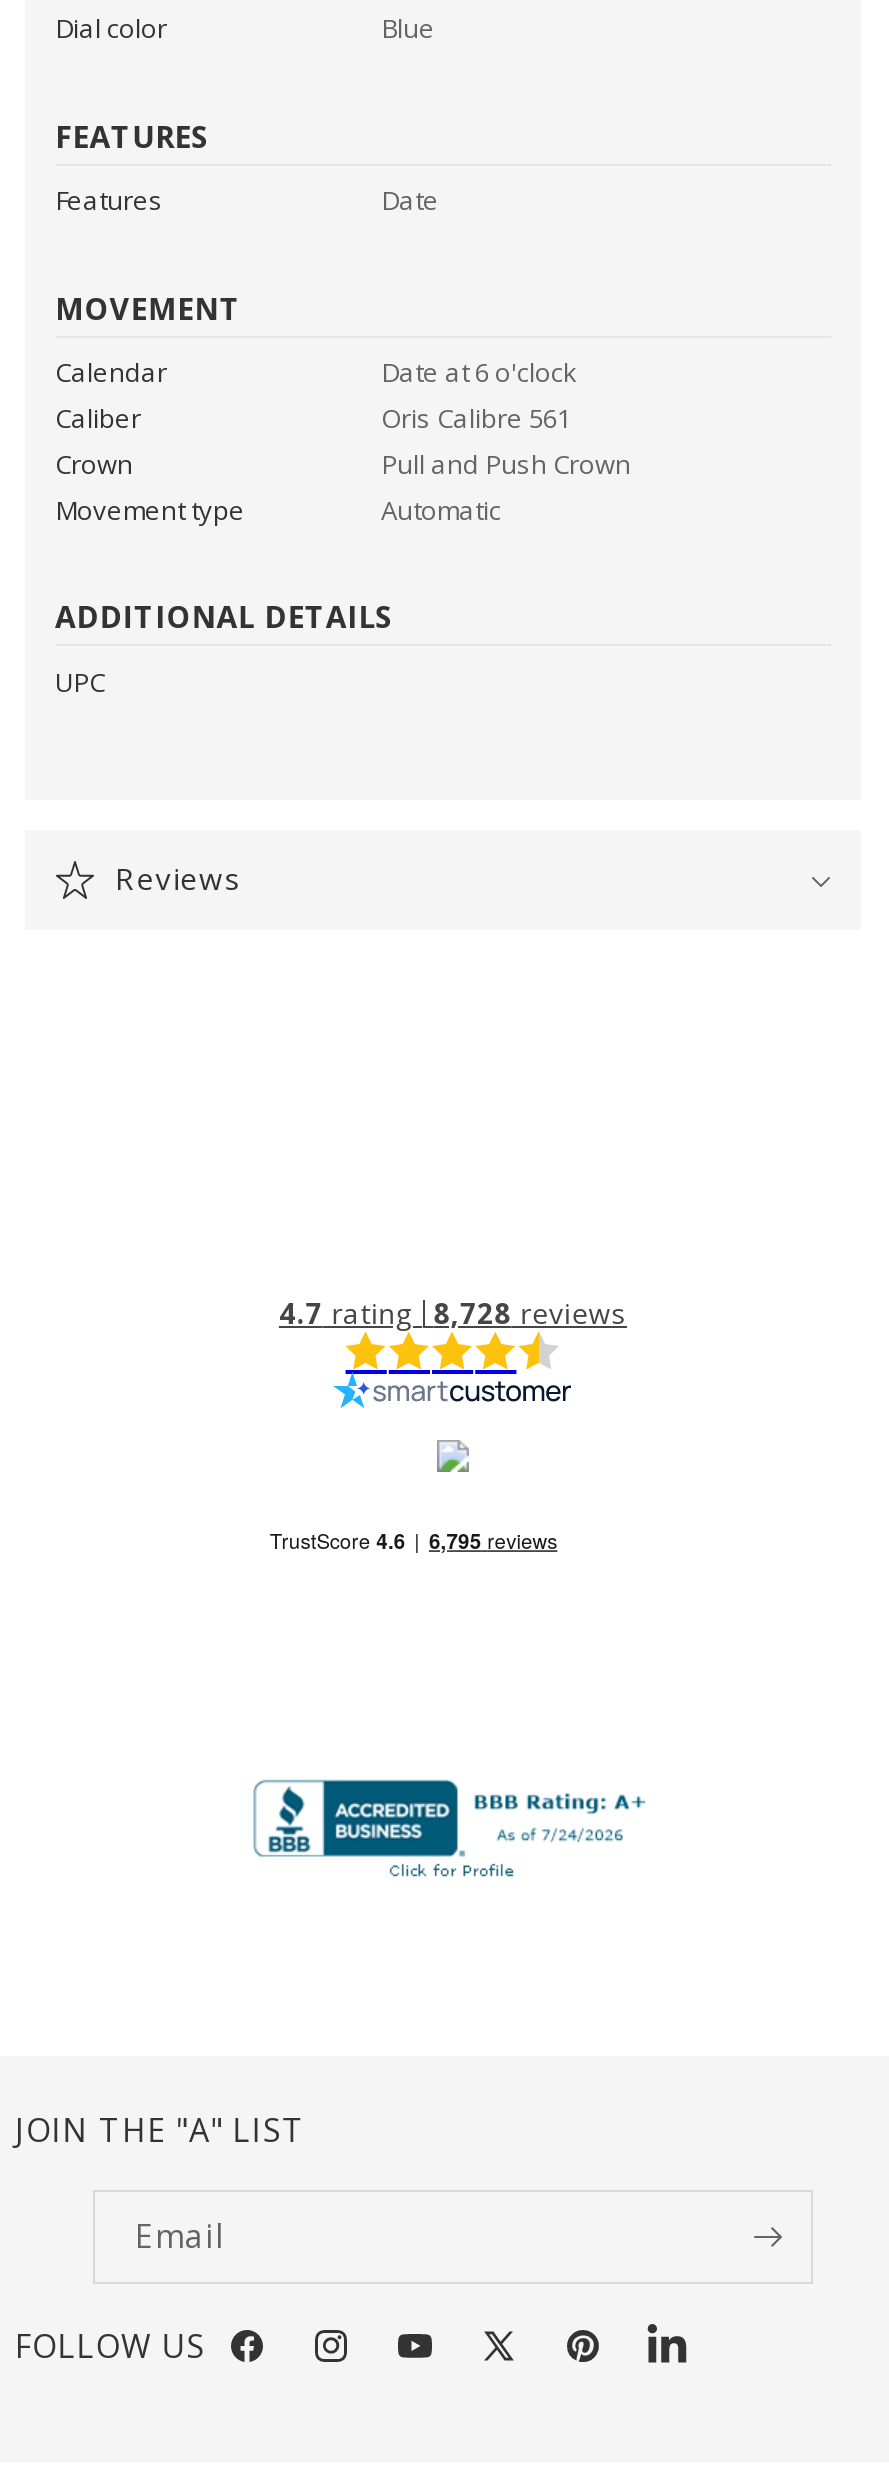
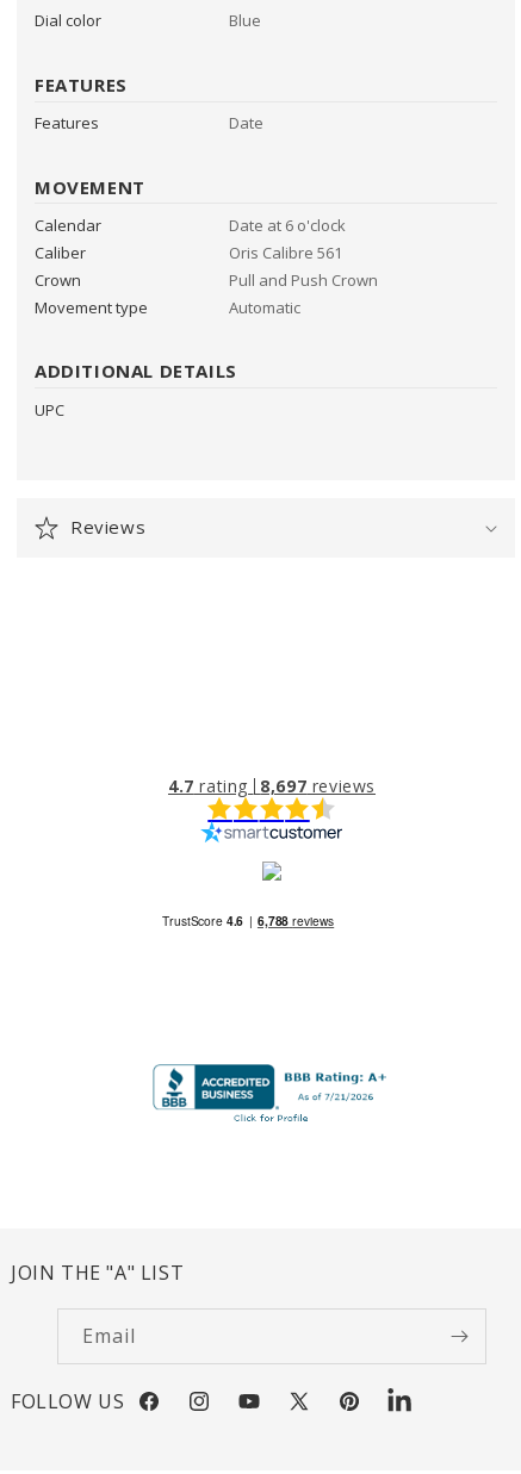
- 4.7 rating 8,728 reviews
+ 4.7 rating 8,697 reviews
